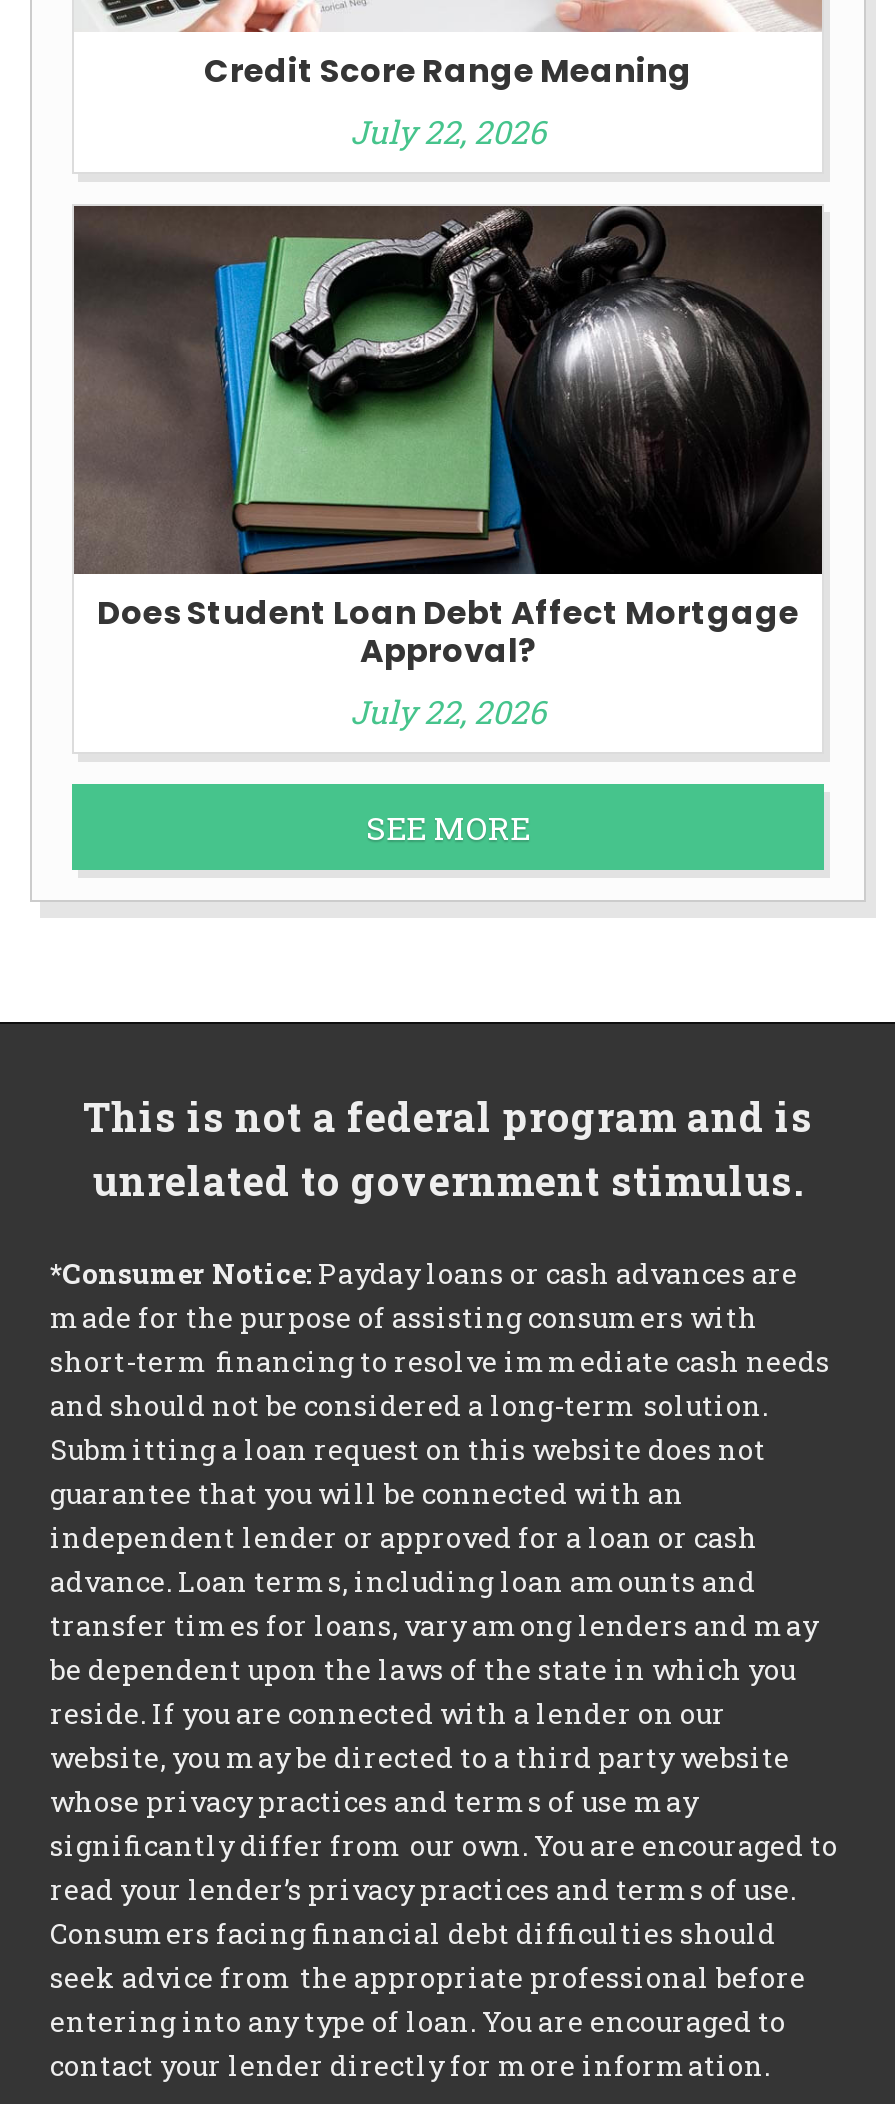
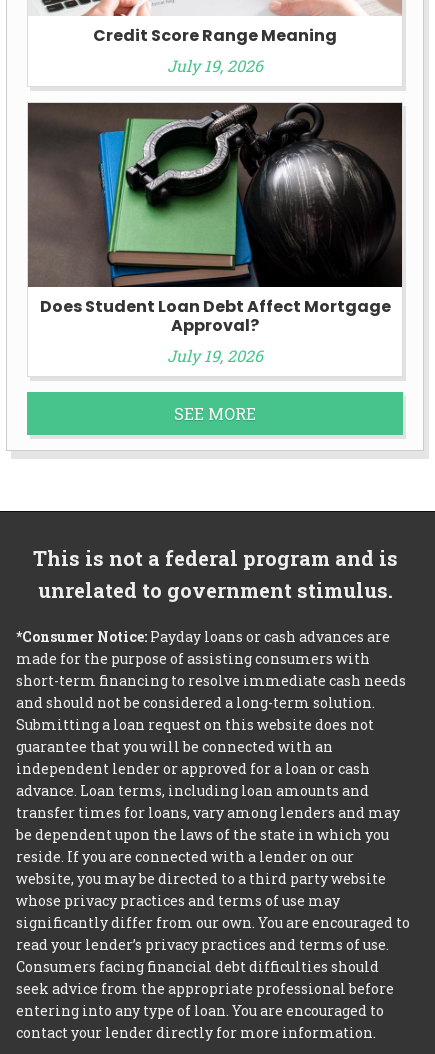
- July 22, 2026
+ July 19, 2026

- July 22, 2026
+ July 19, 2026
